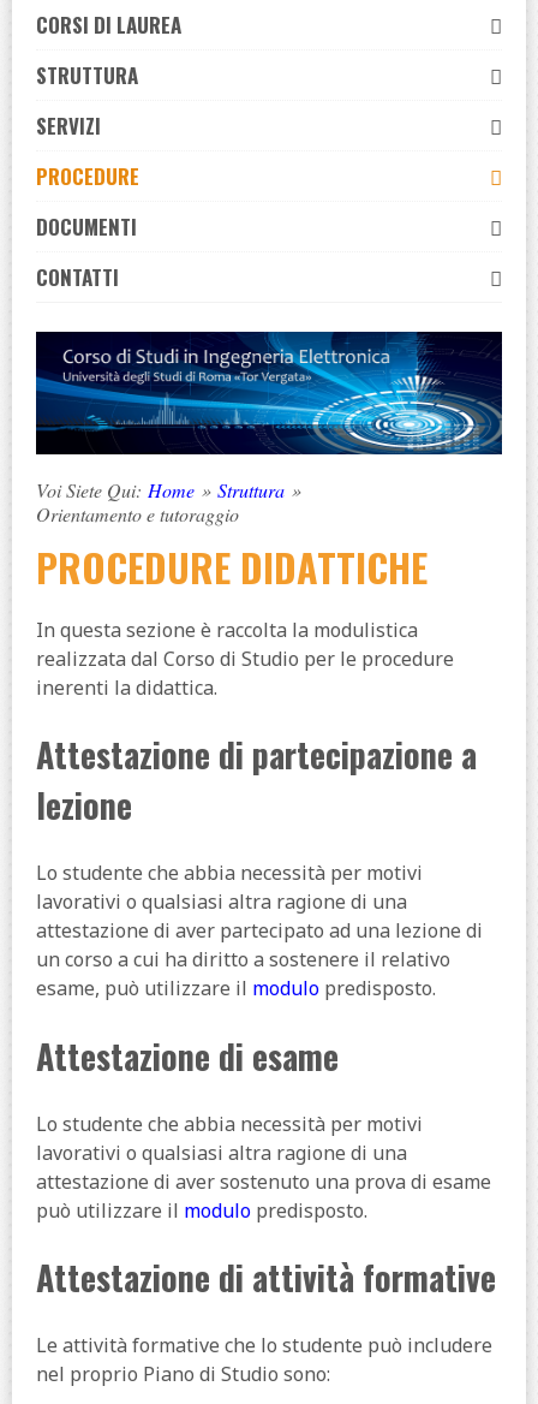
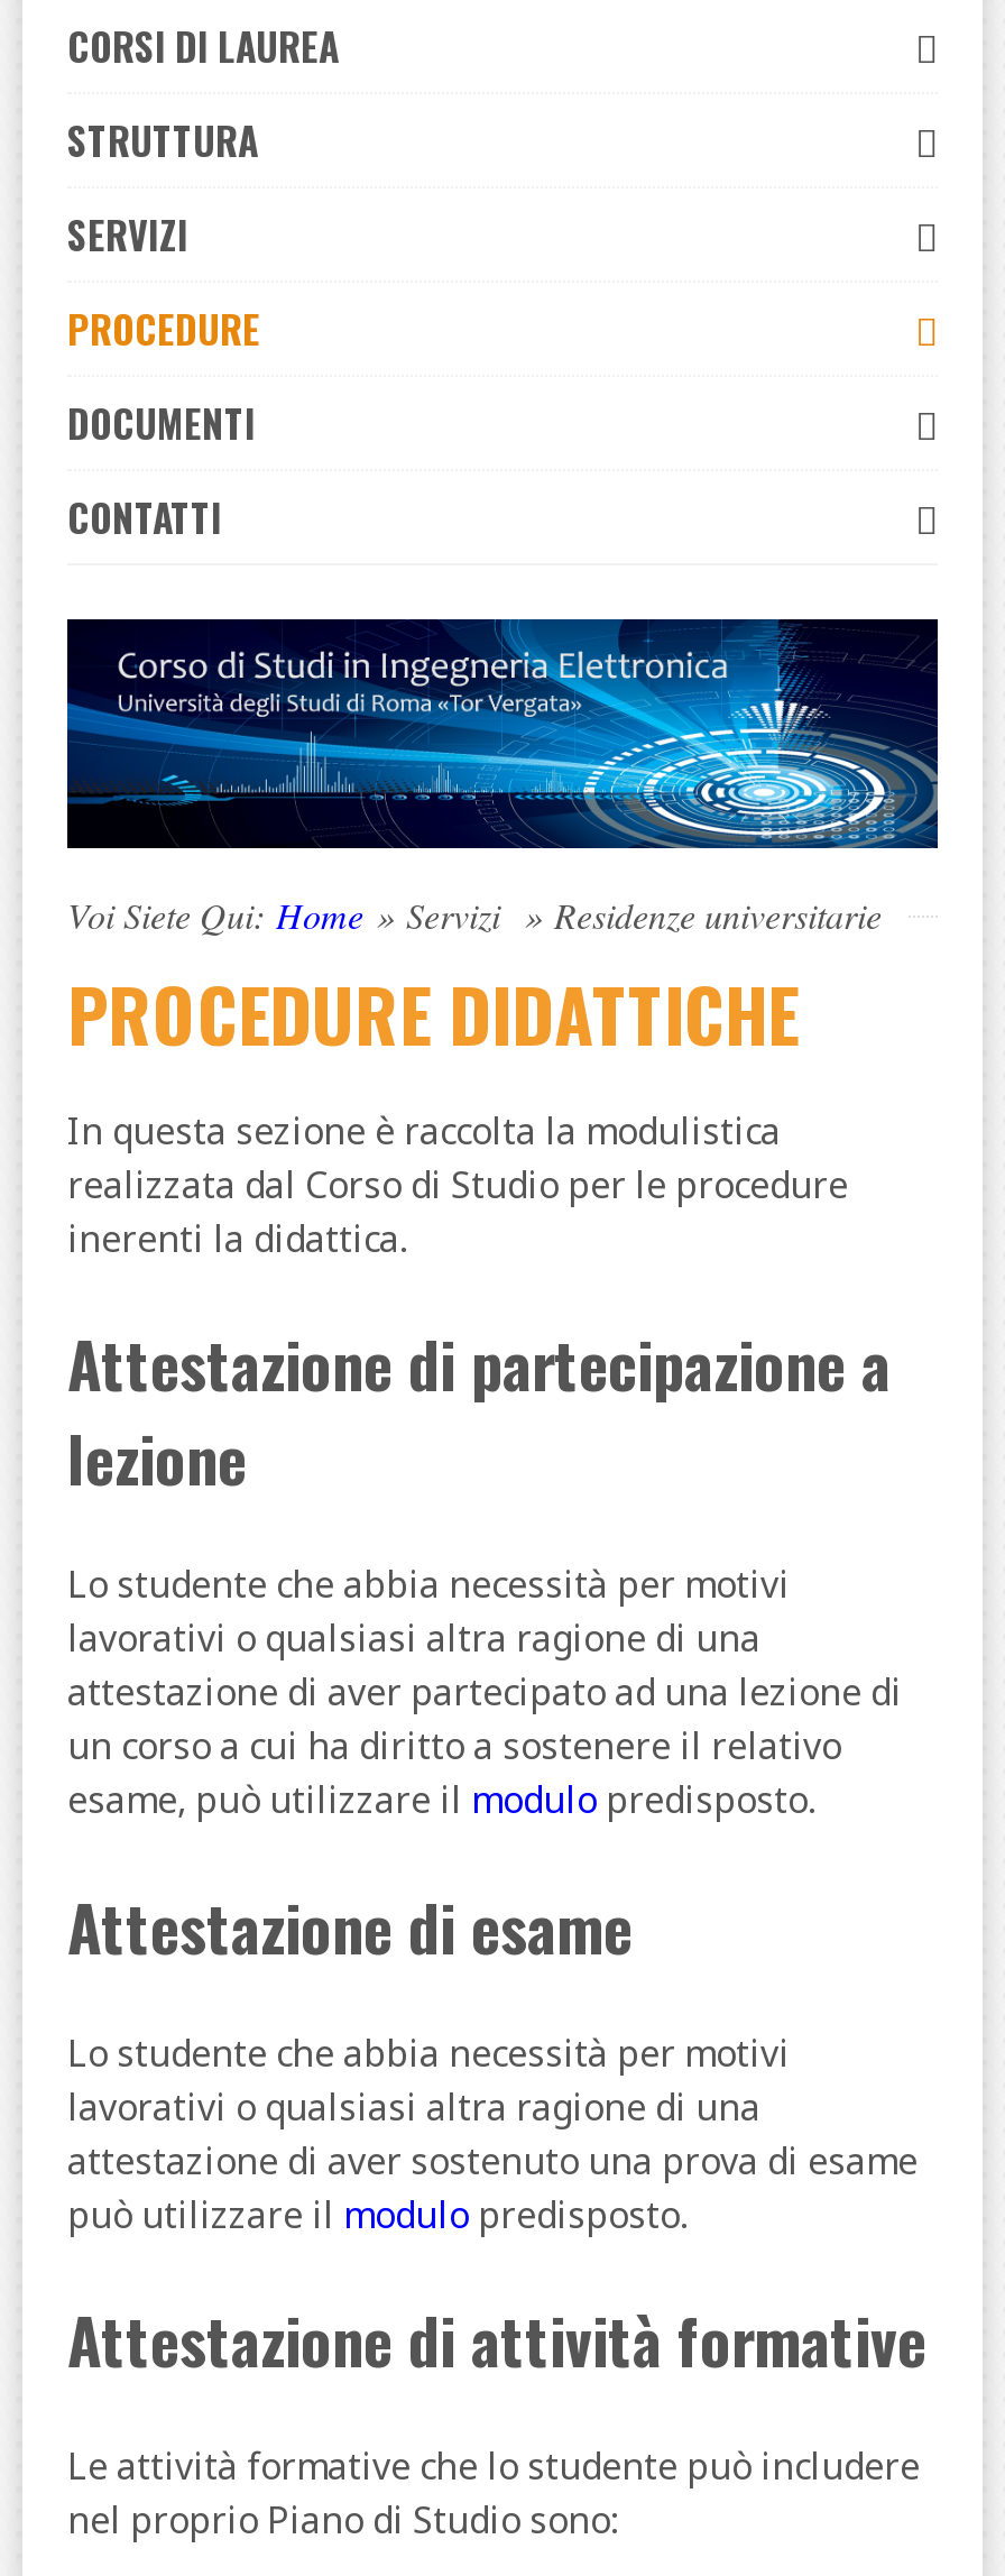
- Voi Siete Qui: Home » Struttura »
- Orientamento e tutoraggio
+ Voi Siete Qui: Home » Servizi » Residenze universitarie
